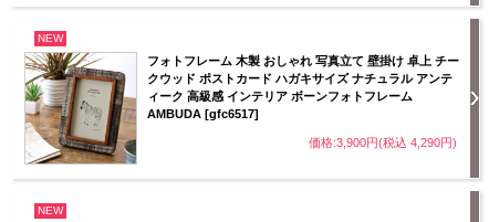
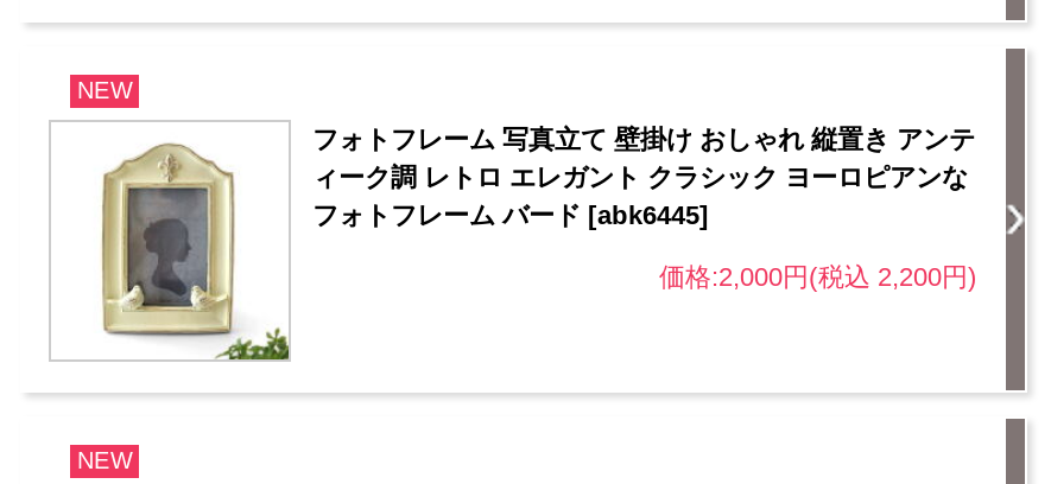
- [image]
- フォトフレーム 木製 おしゃれ 写真立て 壁掛け 卓上 チー
- クウッド ポストカード ハガキサイズ ナチュラル アンテ
- ィーク 高級感 インテリア ボーンフォトフレーム
- AMBUDA [gfc6517]
+ [image]
+ フォトフレーム 写真立て 壁掛け おしゃれ 縦置き アンテ
+ ィーク調 レトロ エレガント クラシック ヨーロピアンな
+ フォトフレーム バード [abk6445]

- 価格:3,900円(税込 4,290円)
+ 価格:2,000円(税込 2,200円)
